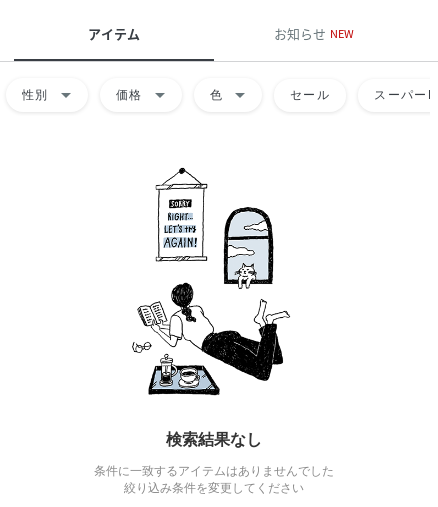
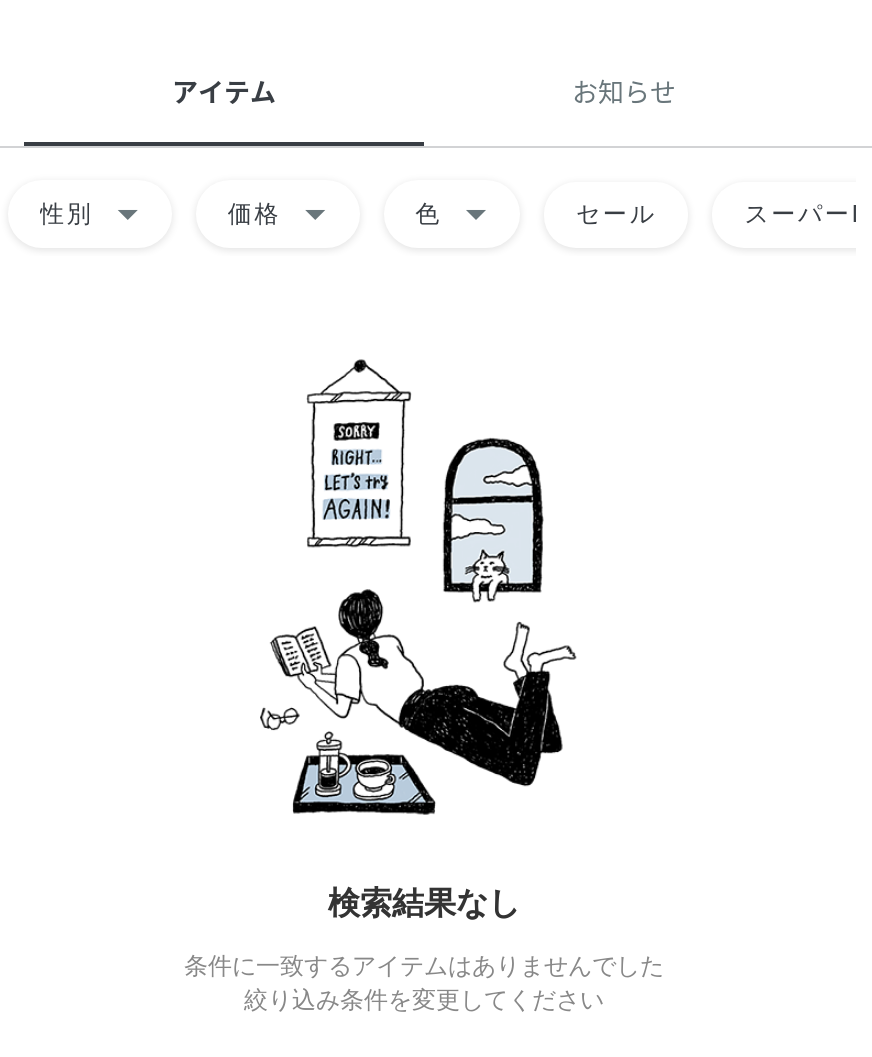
- お知らせ NEW
+ お知らせ
